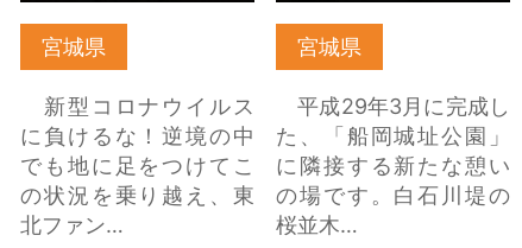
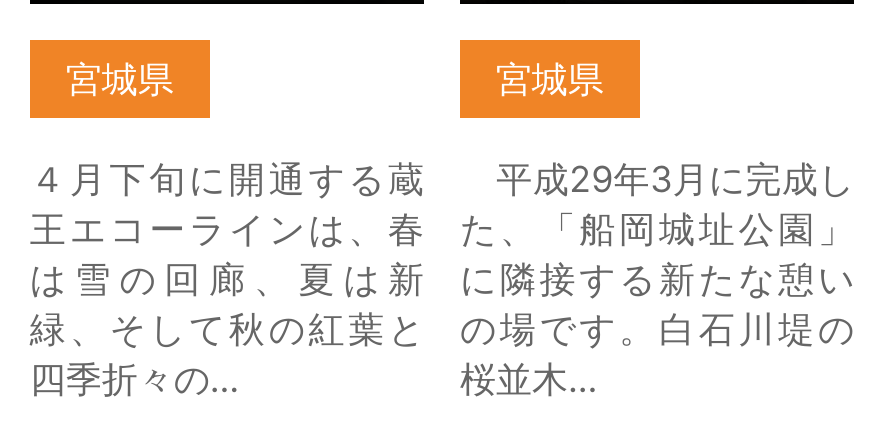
- 新型コロナウイルス
- に負けるな！逆境の中
- でも地に足をつけてこ
- の状況を乗り越え、東
- 北ファン…
+ ４月下旬に開通する蔵
+ 王エコーラインは、春
+ は雪の回廊、夏は新
+ 緑、そして秋の紅葉と
+ 四季折々の…
